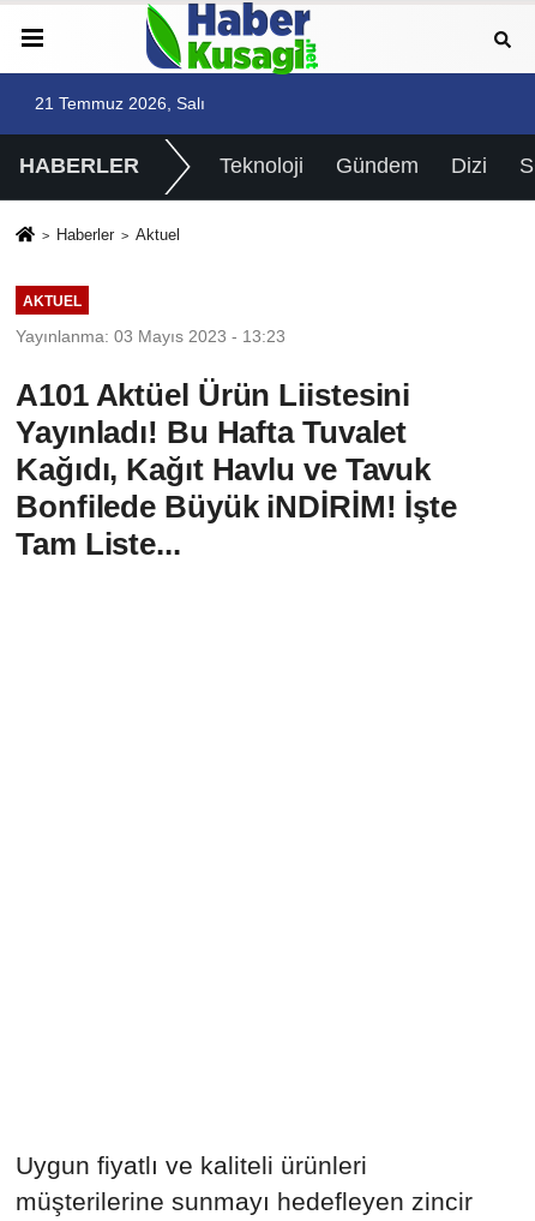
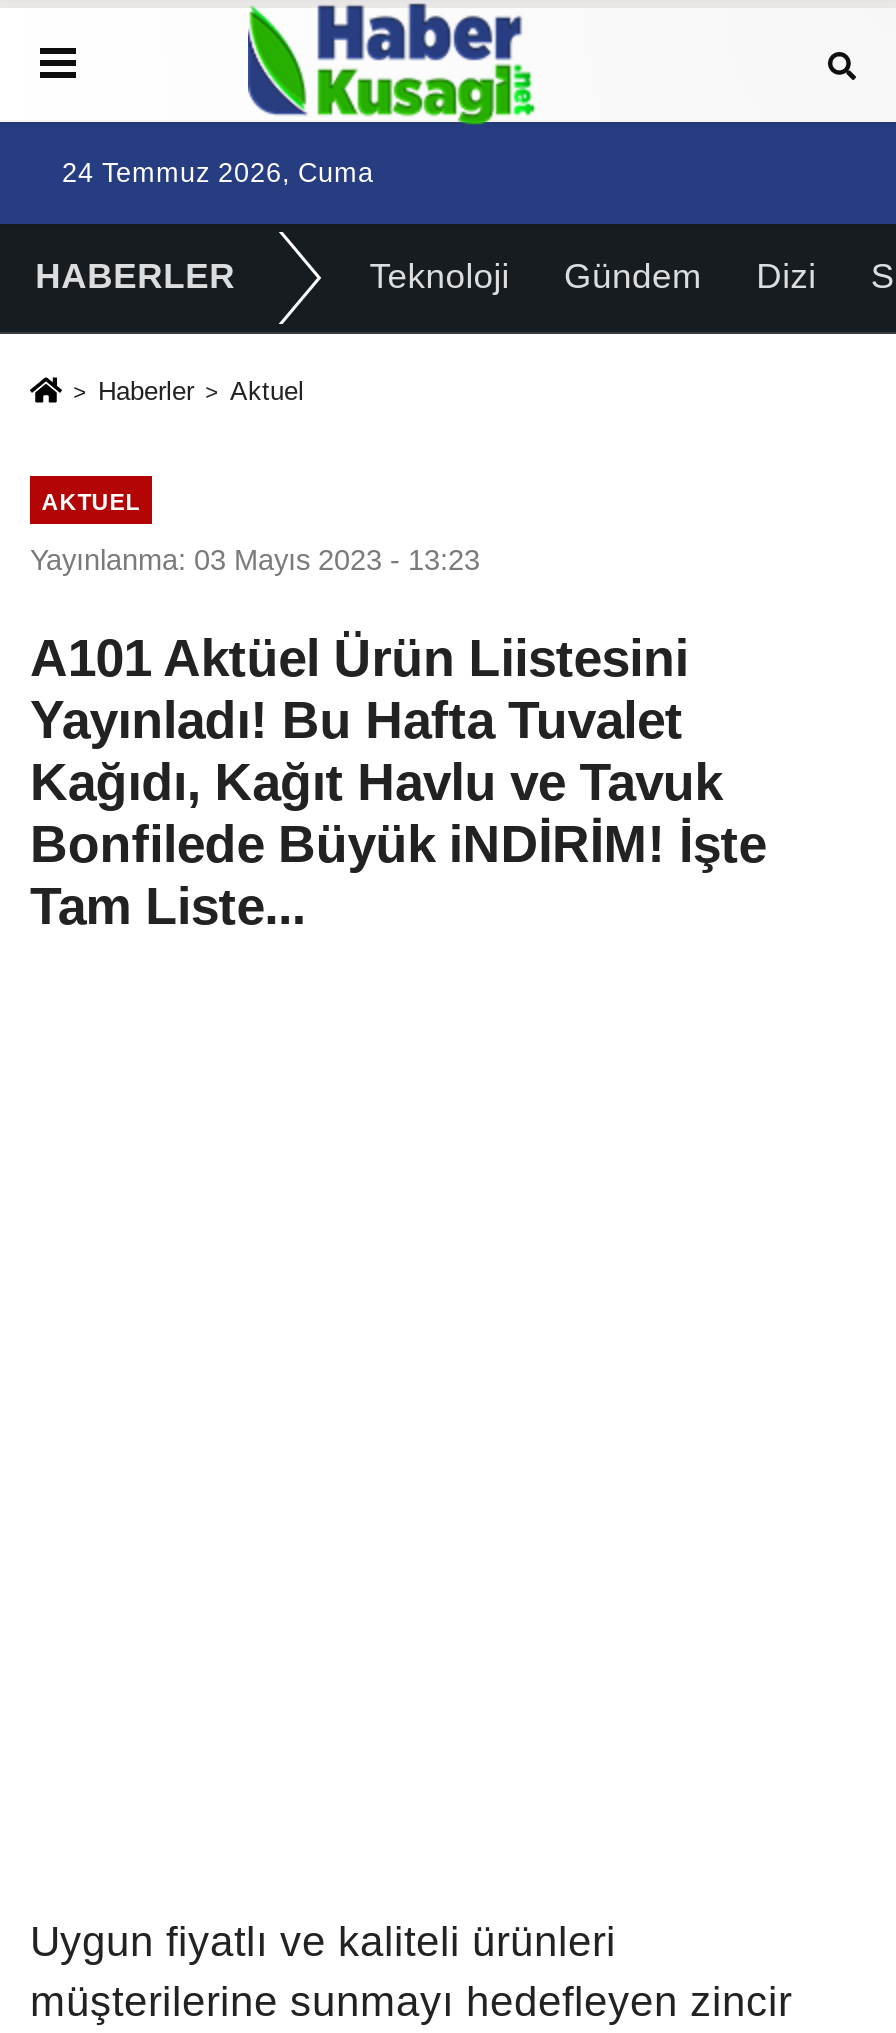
- 21 Temmuz 2026, Salı
+ 24 Temmuz 2026, Cuma
